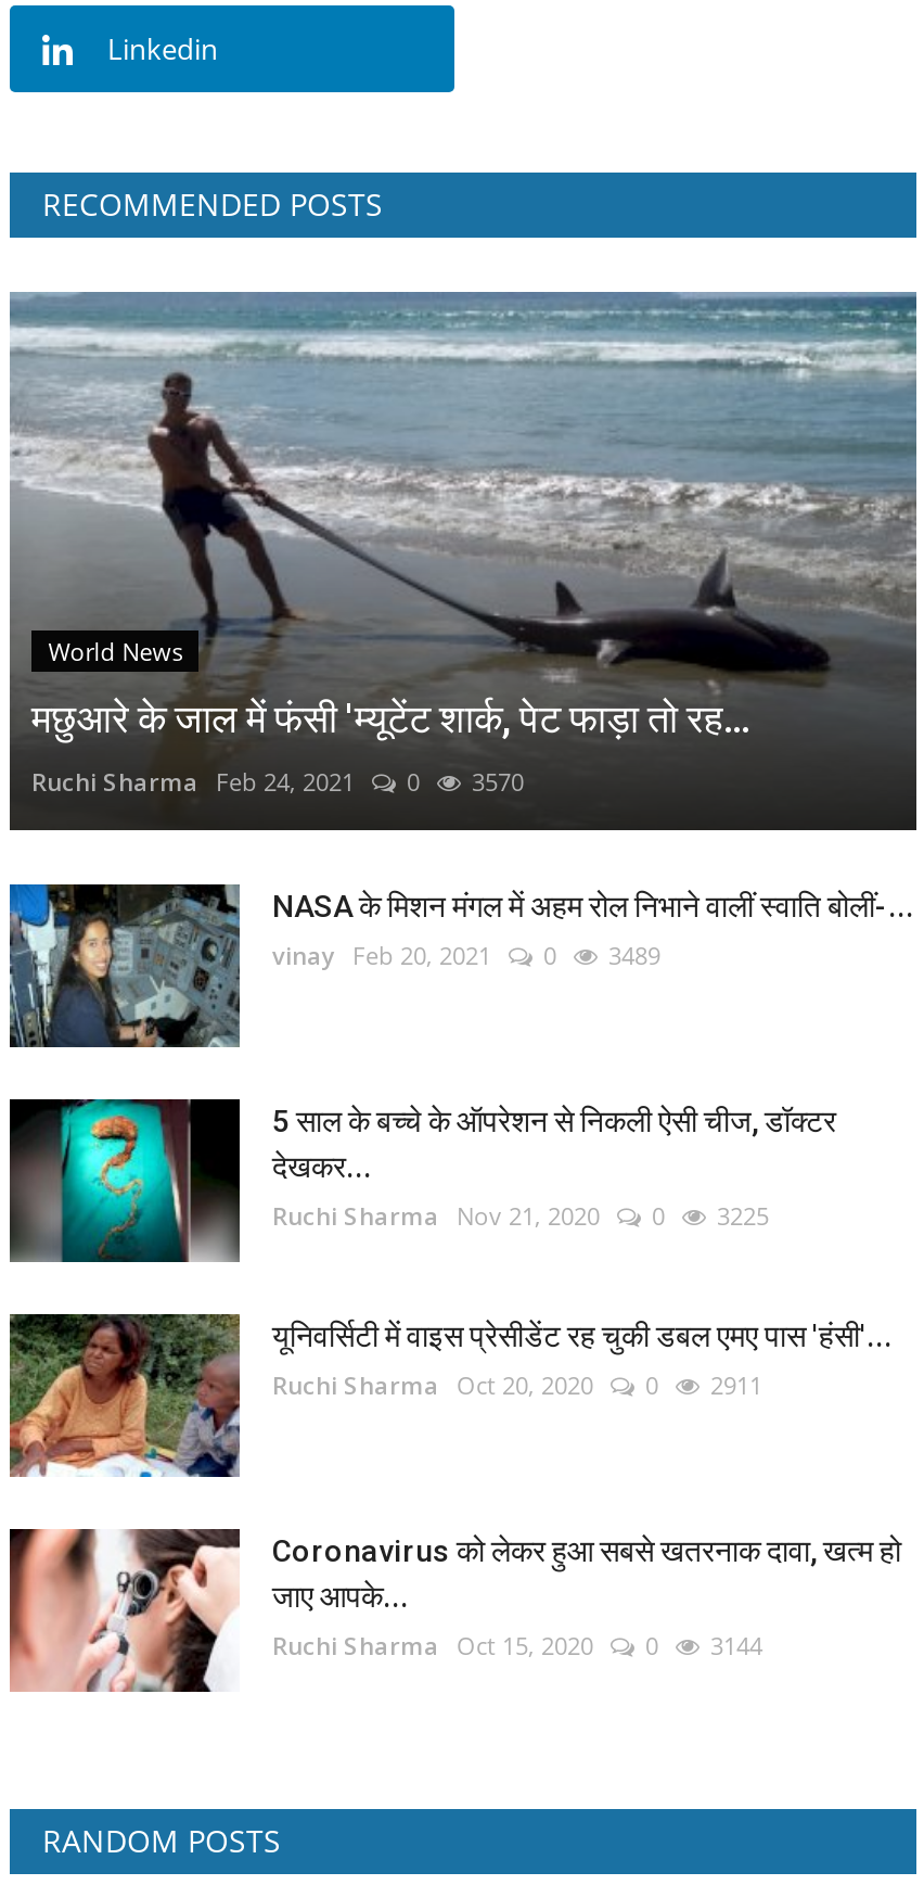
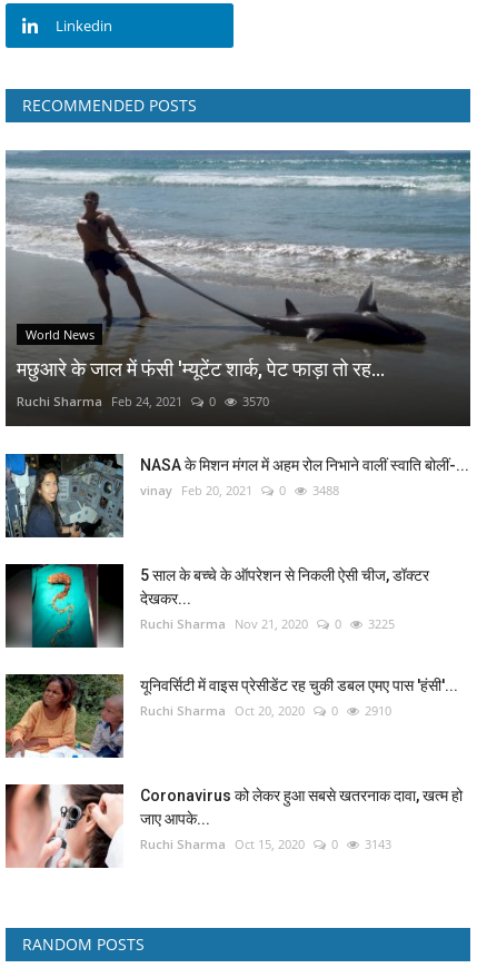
- vinay Feb 20, 2021 0 3489
+ vinay Feb 20, 2021 0 3488

- Ruchi Sharma Oct 20, 2020 0 2911
+ Ruchi Sharma Oct 20, 2020 0 2910

- Ruchi Sharma Oct 15, 2020 0 3144
+ Ruchi Sharma Oct 15, 2020 0 3143
